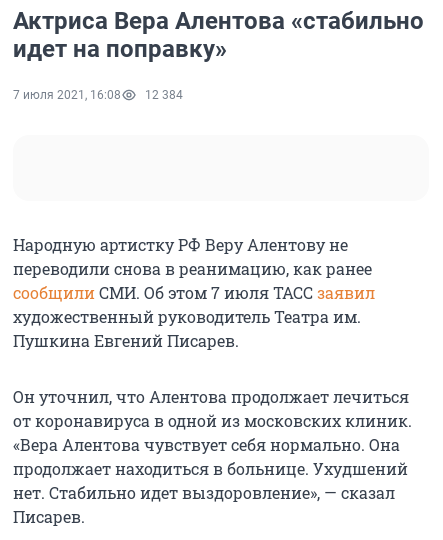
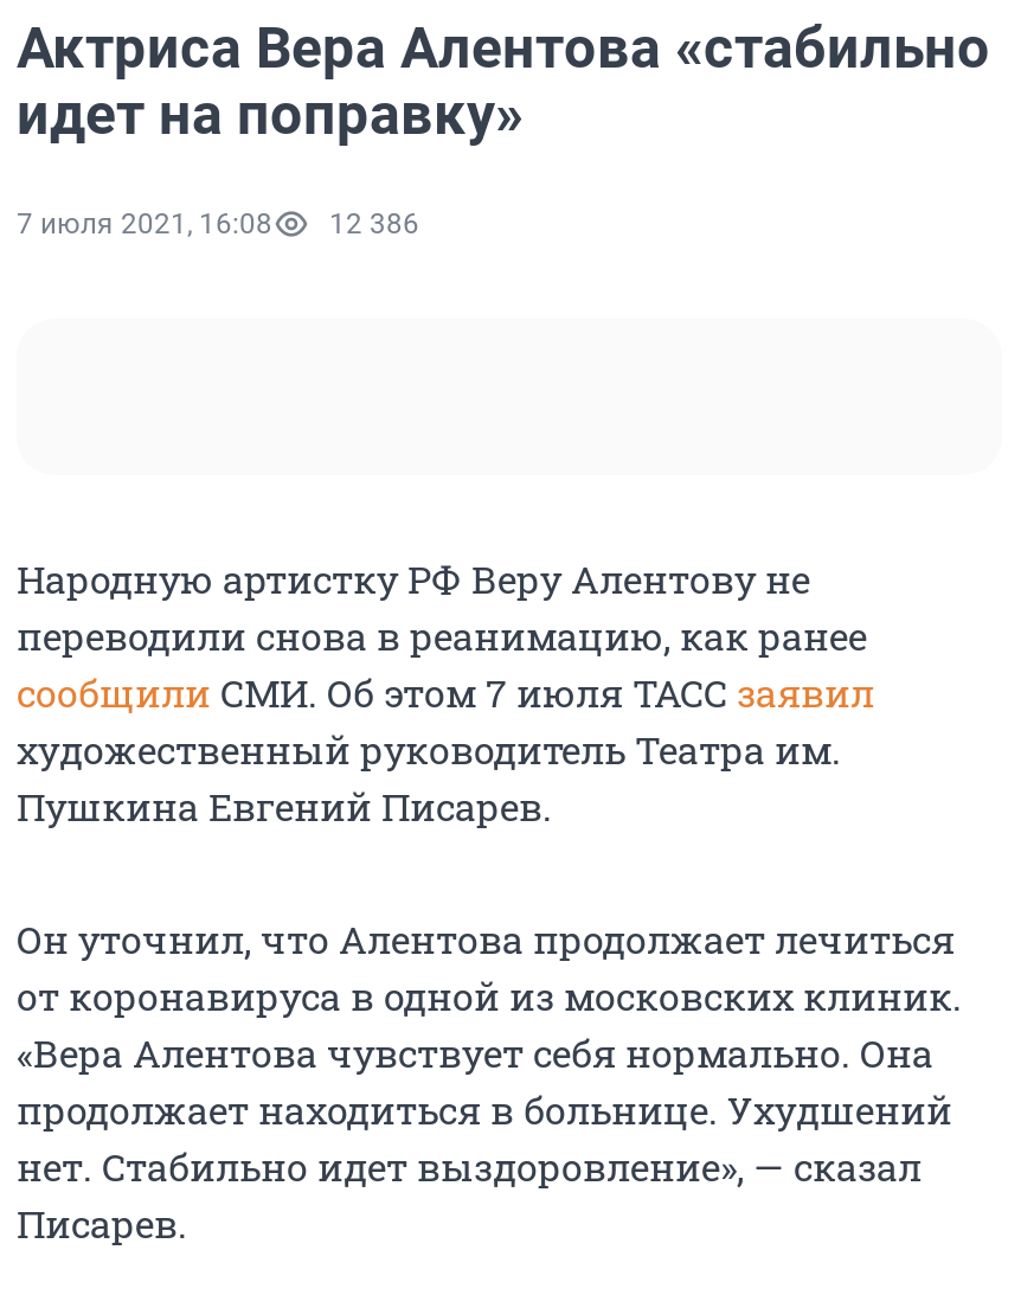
- 7 июля 2021, 16:08 12 384
+ 7 июля 2021, 16:08 12 386
